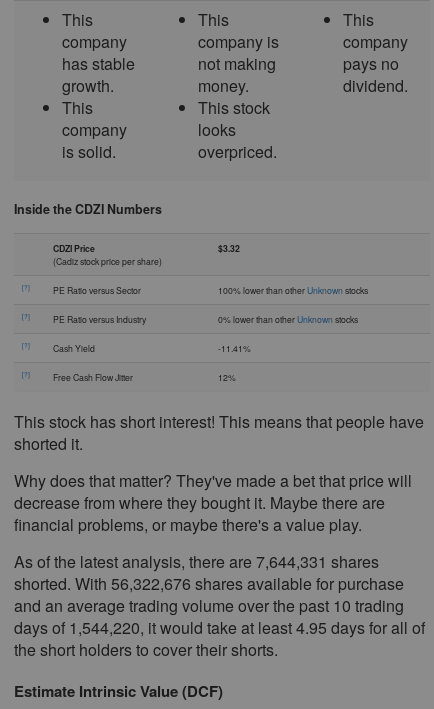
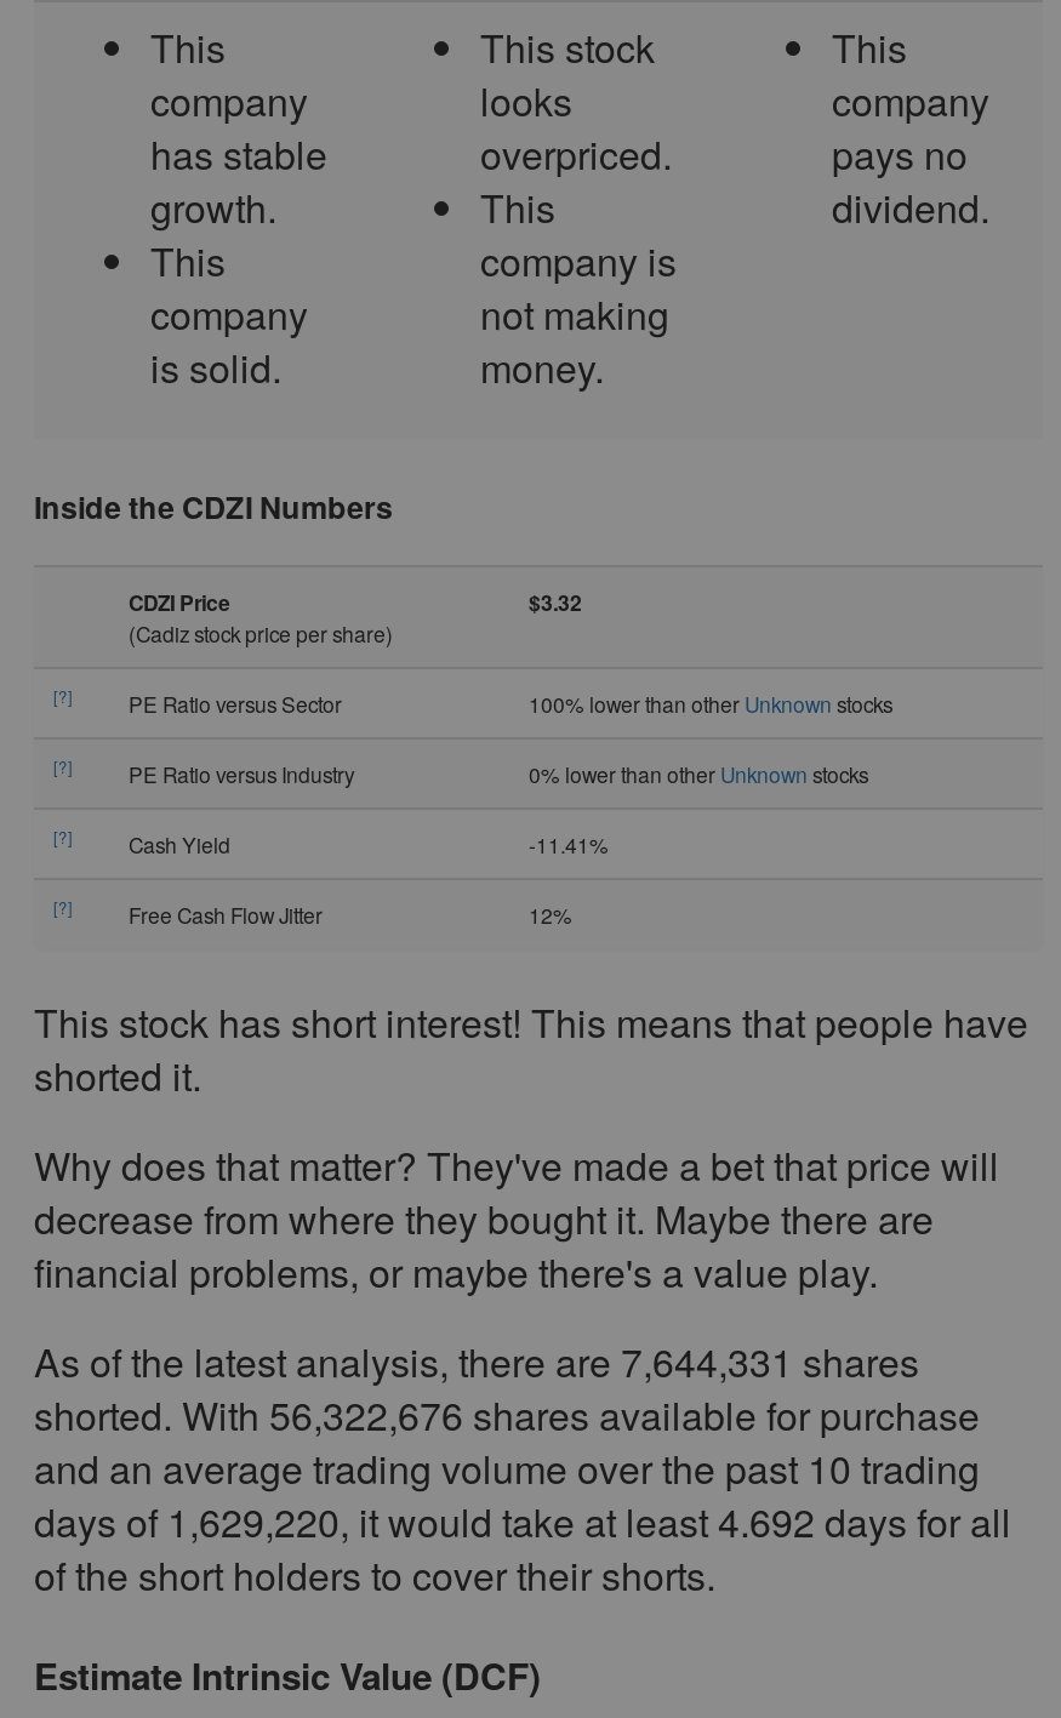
moved down: This | company is | not making | money.

moved up: This stock | looks | overpriced.

- days of 1,544,220, it would take at least 4.95 days for all of
- the short holders to cover their shorts.
+ days of 1,629,220, it would take at least 4.692 days for all
+ of the short holders to cover their shorts.
